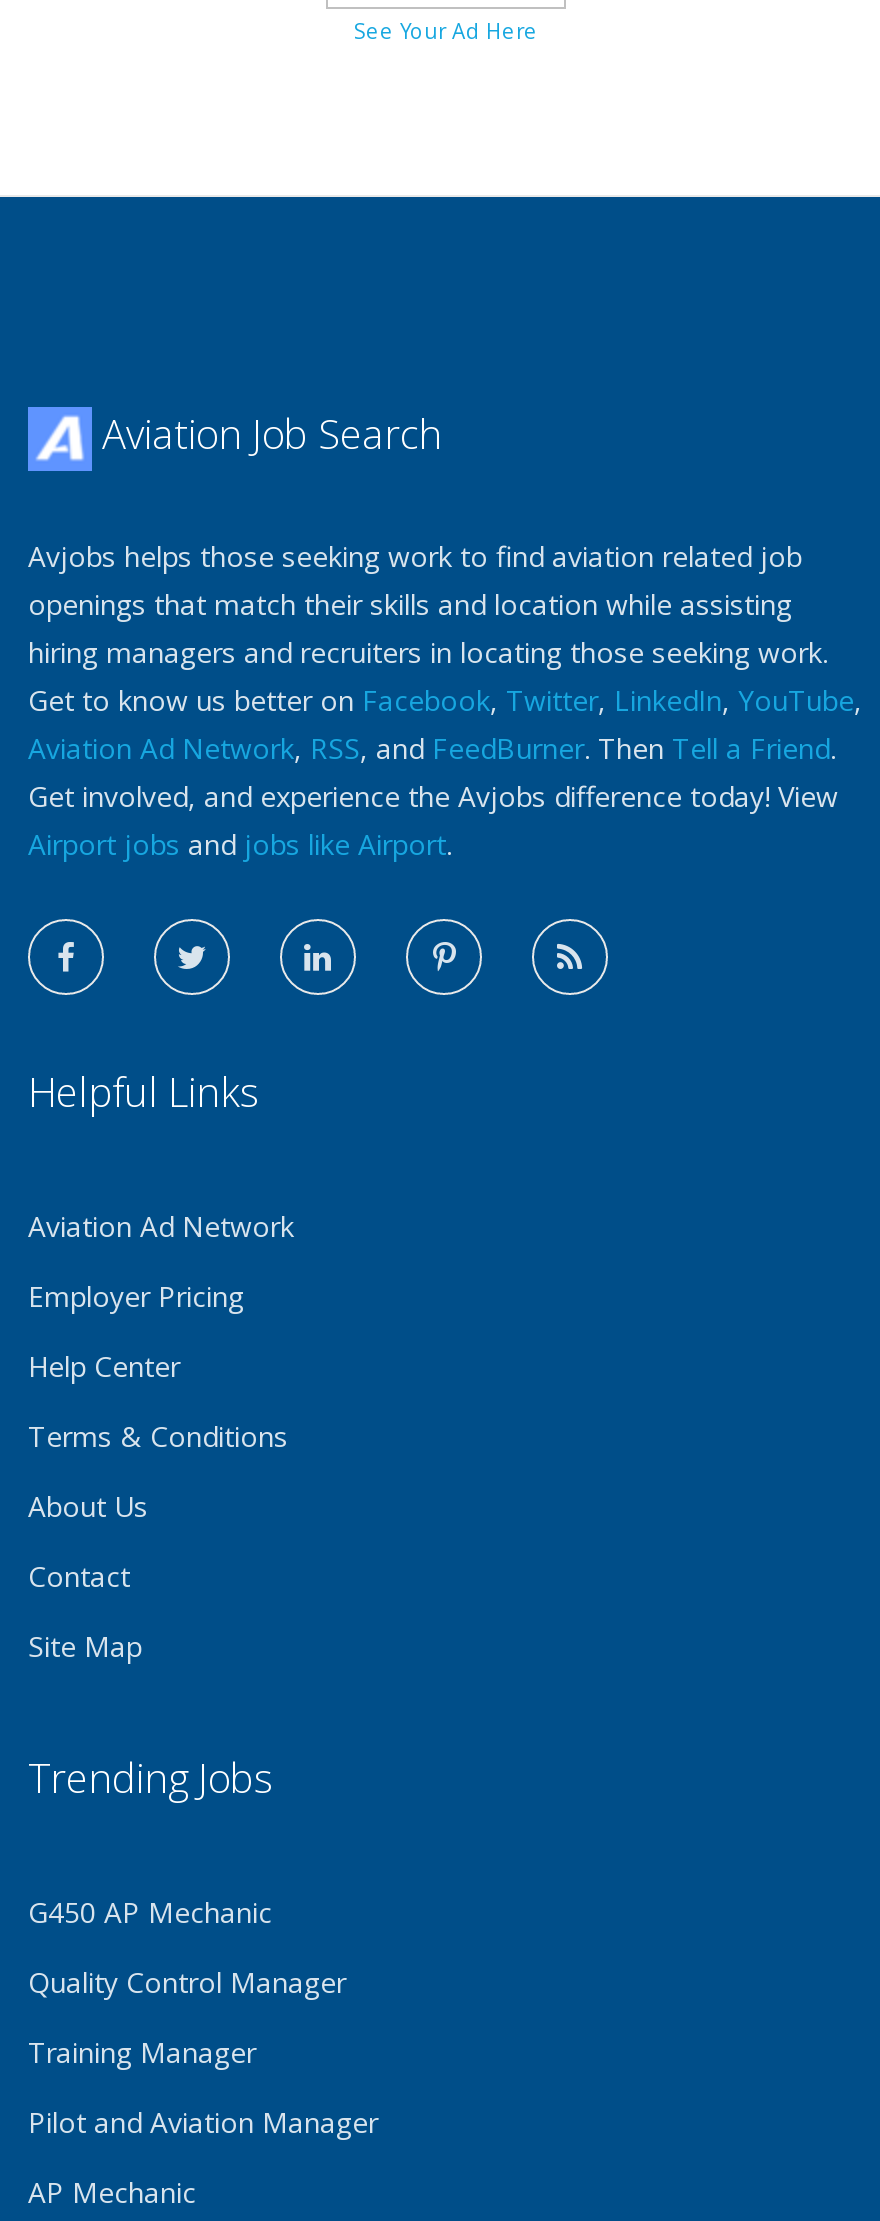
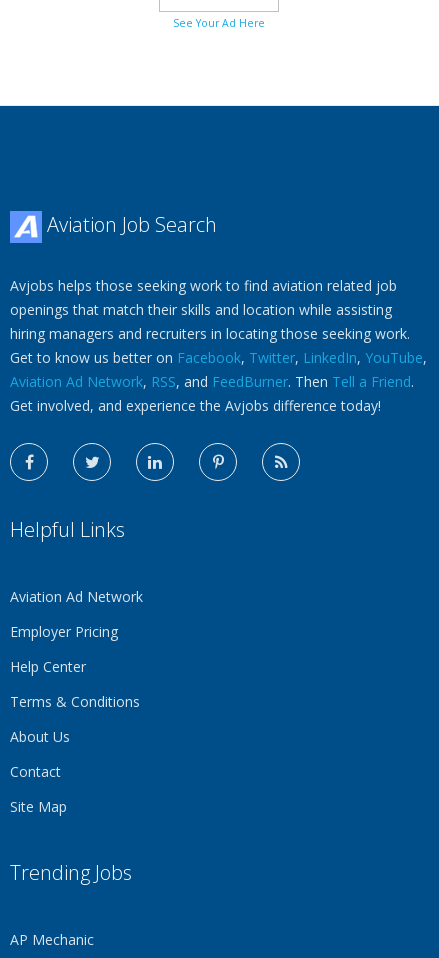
- Get involved, and experience the Avjobs difference today! View
- Airport jobs and jobs like Airport.
+ Get involved, and experience the Avjobs difference today!

- G450 AP Mechanic
- Quality Control Manager
- Training Manager
- Pilot and Aviation Manager
